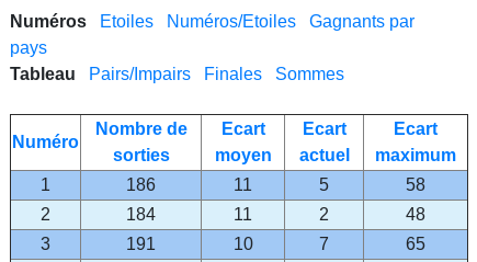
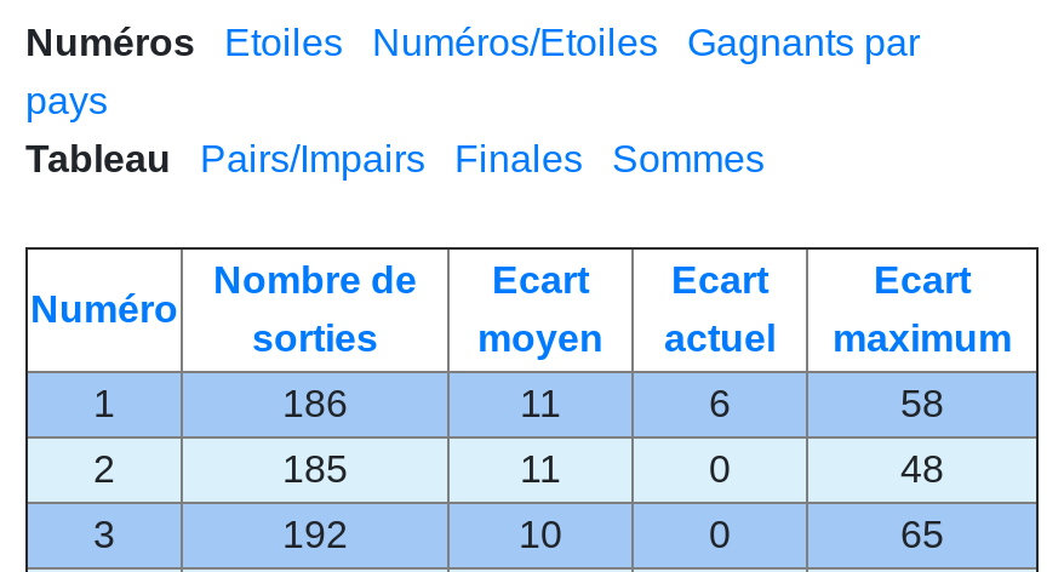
- 5
+ 6

- 184
+ 185

- 2
+ 0

- 191
+ 192

- 7
+ 0
